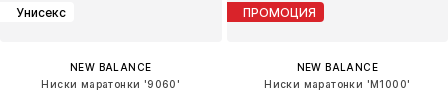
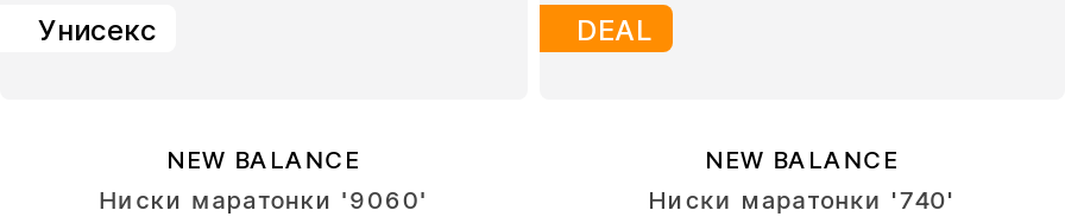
- ПРОМОЦИЯ
+ DEAL

- Ниски маратонки 'M1000'
+ Ниски маратонки '740'
